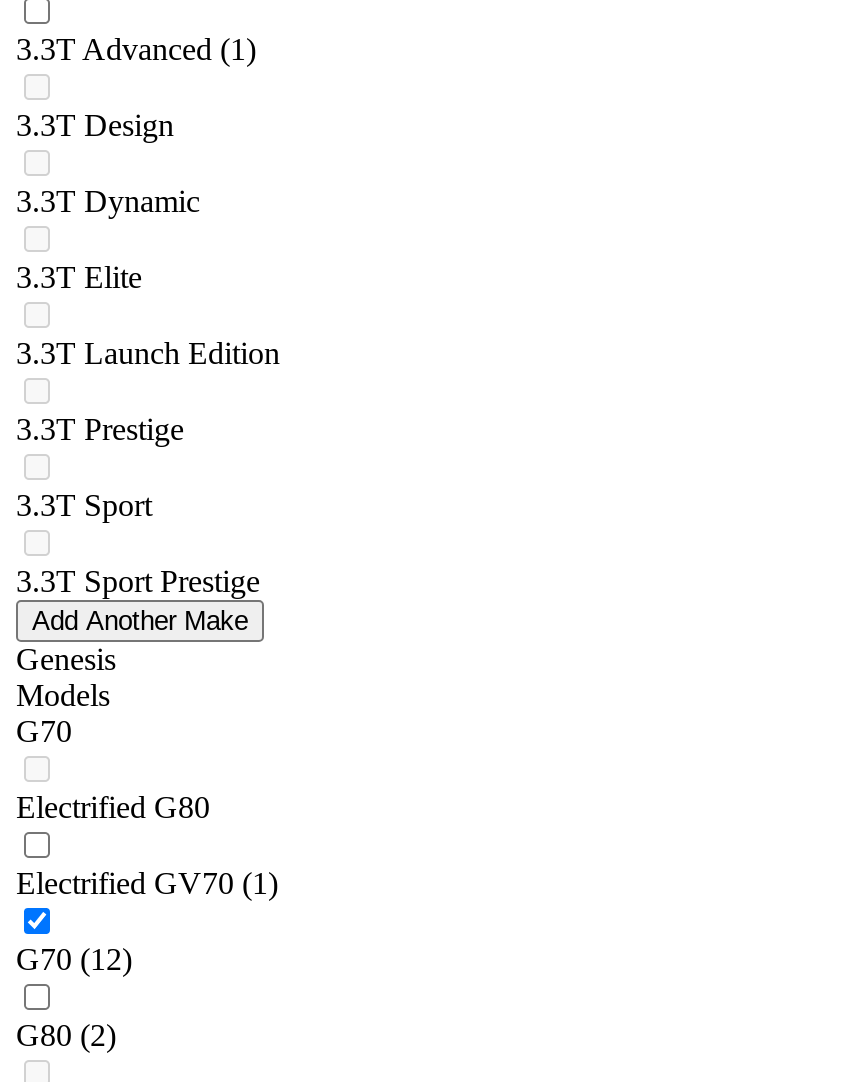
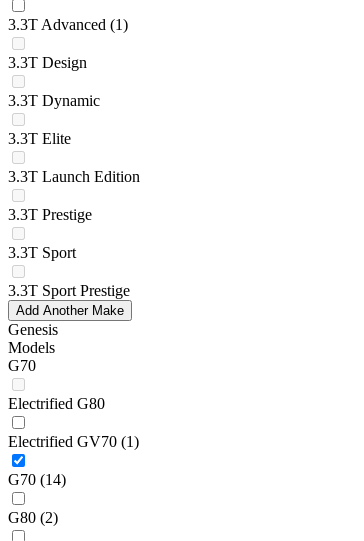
- G70 (12)
+ G70 (14)
